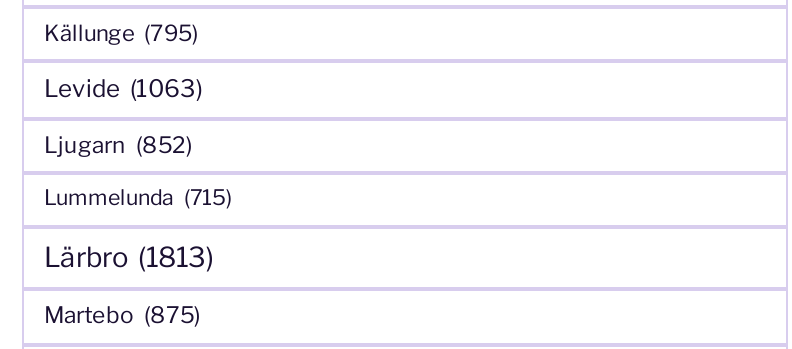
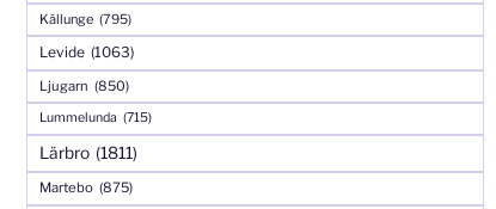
- Ljugarn (852)
+ Ljugarn (850)

- Lärbro (1813)
+ Lärbro (1811)
